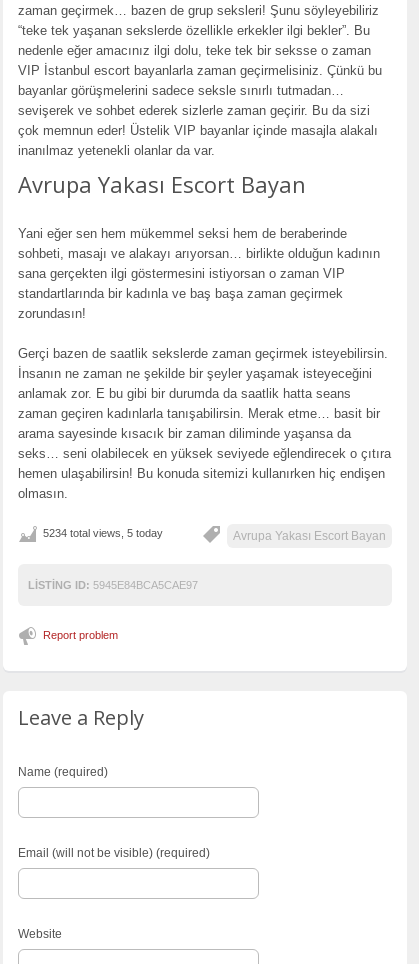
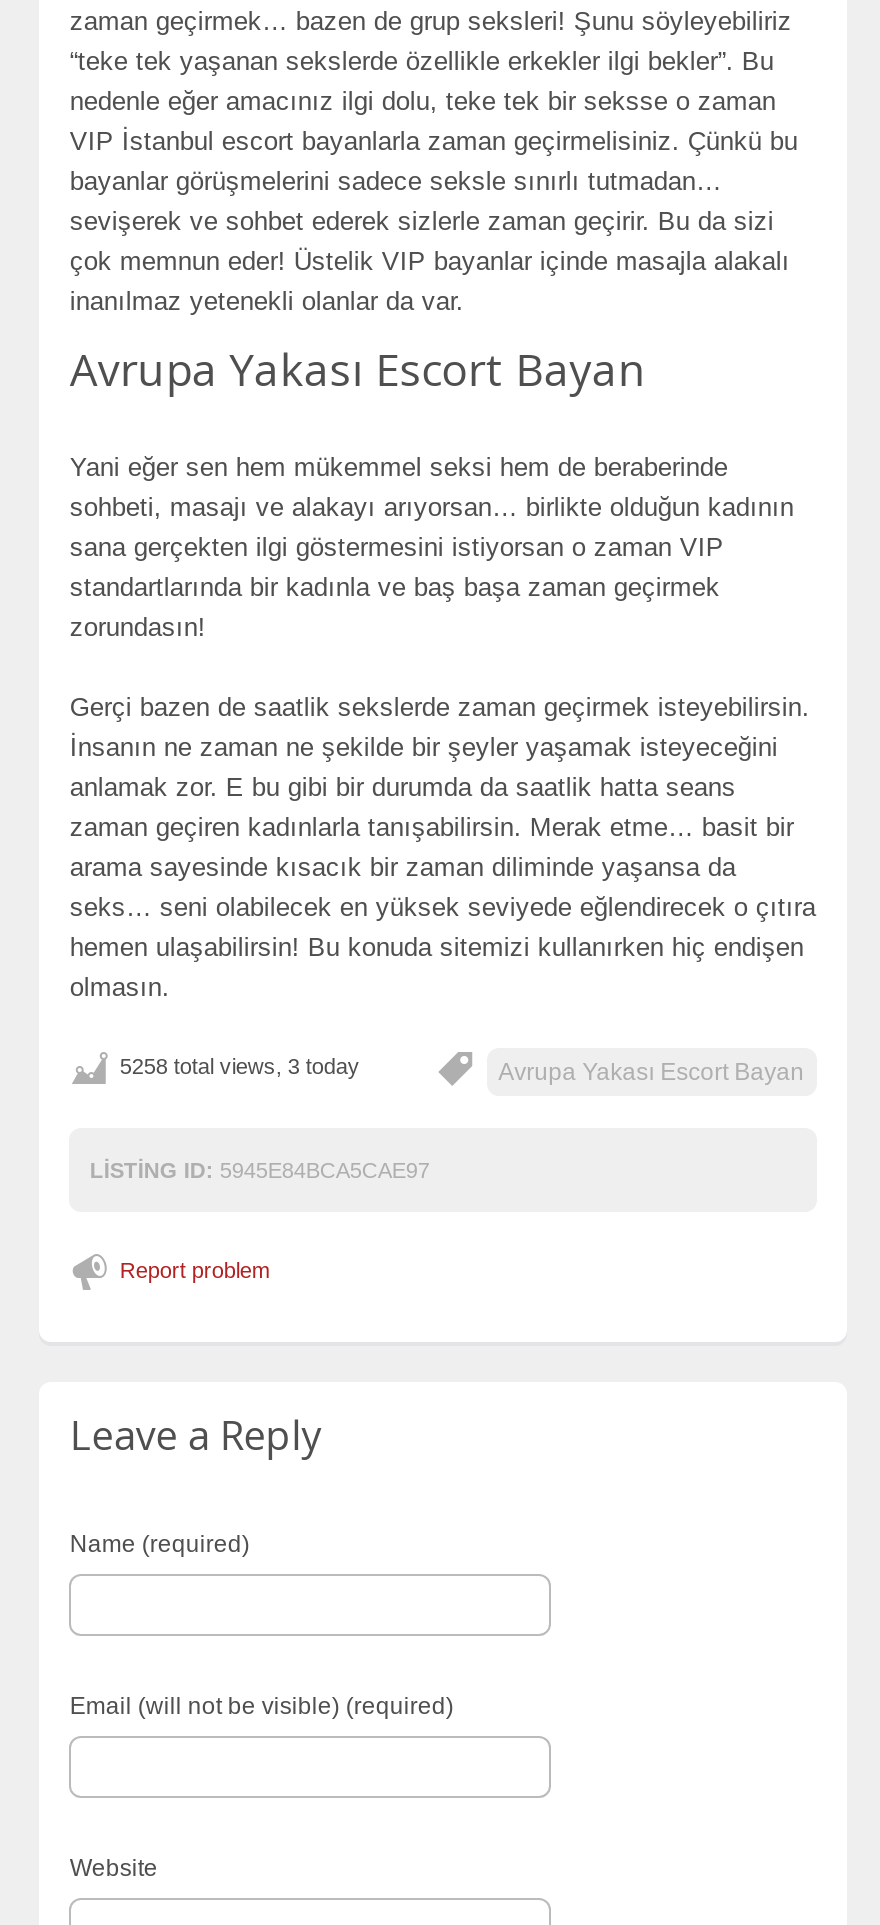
- 5234 total views, 5 today
+ 5258 total views, 3 today
